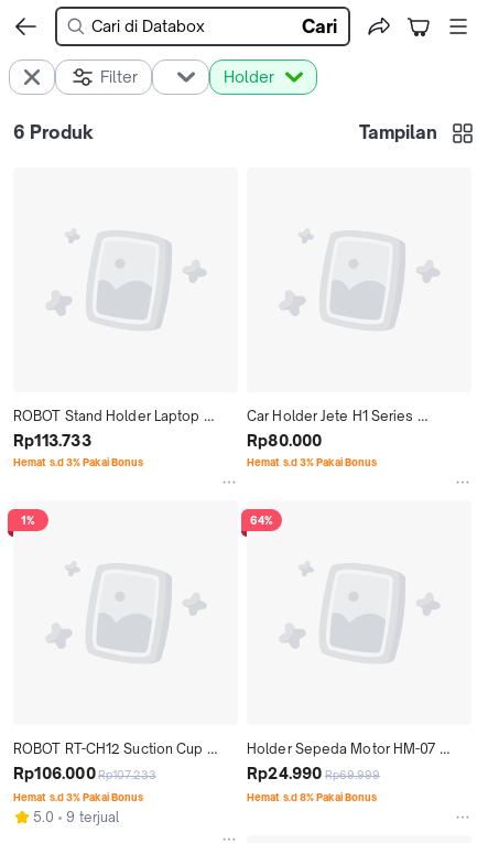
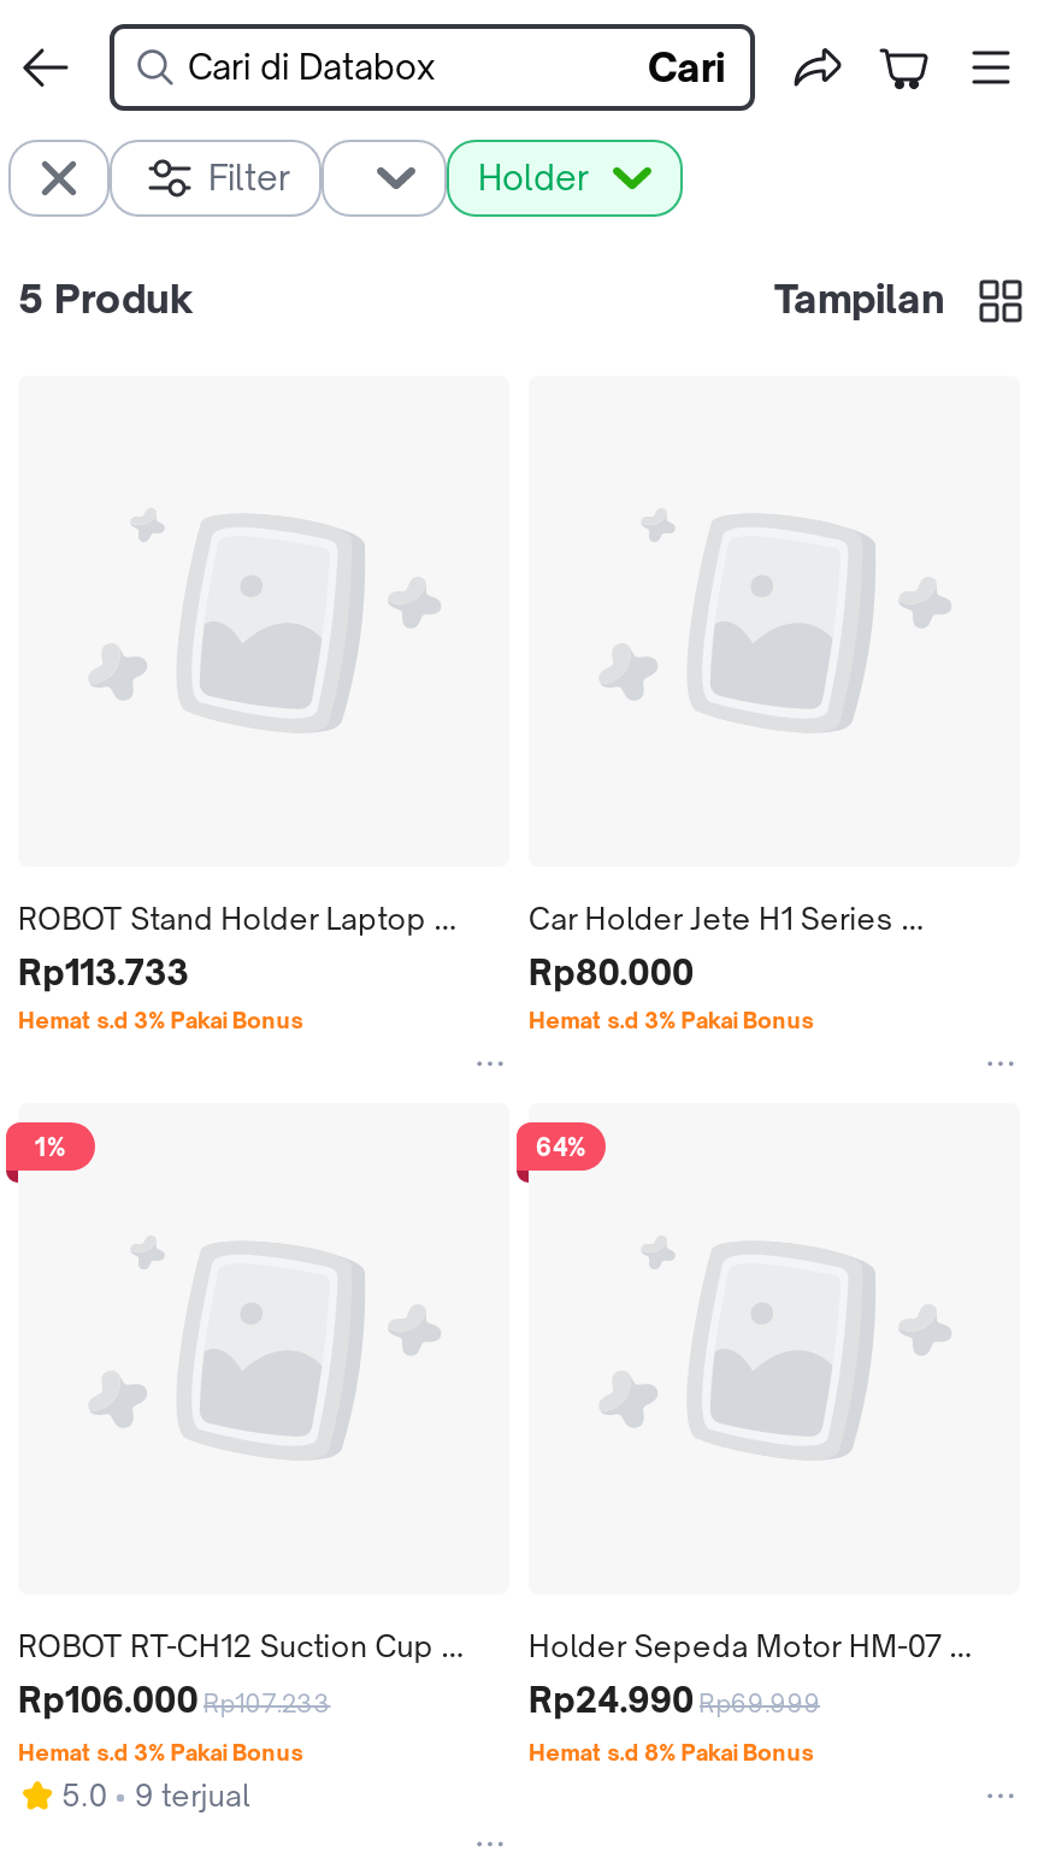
- 6 Produk
+ 5 Produk
